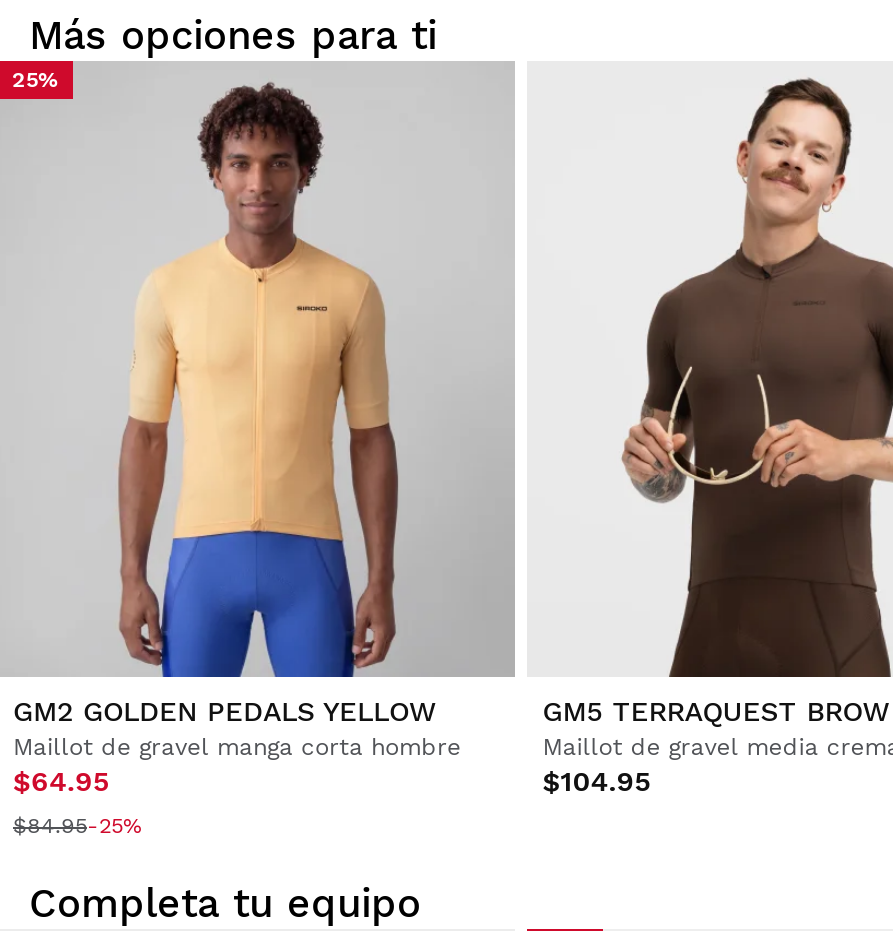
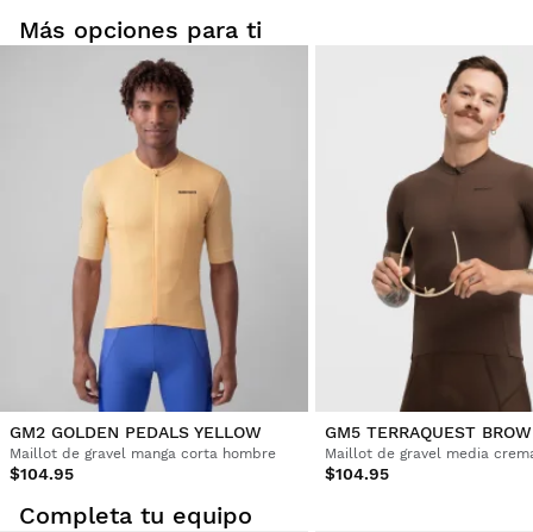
- 25%

- $64.95
- $84.95-25%
+ $104.95
